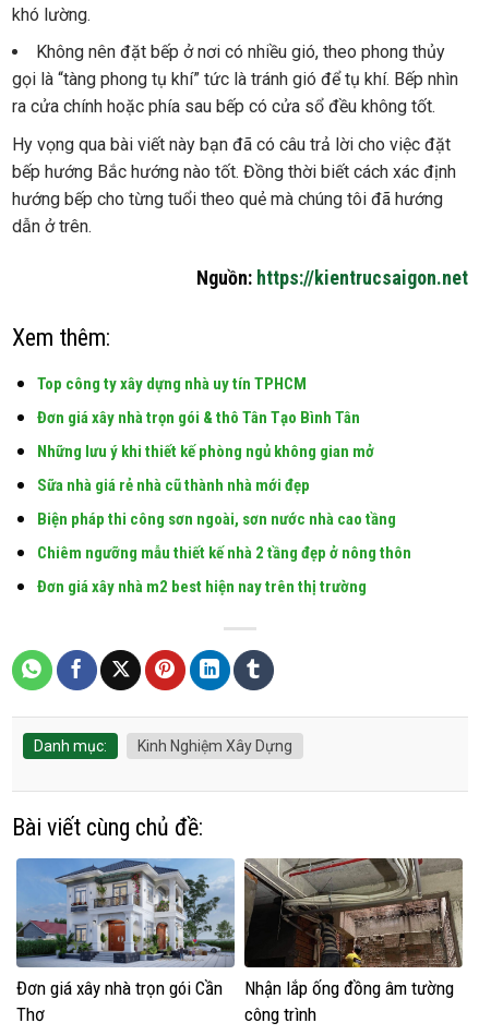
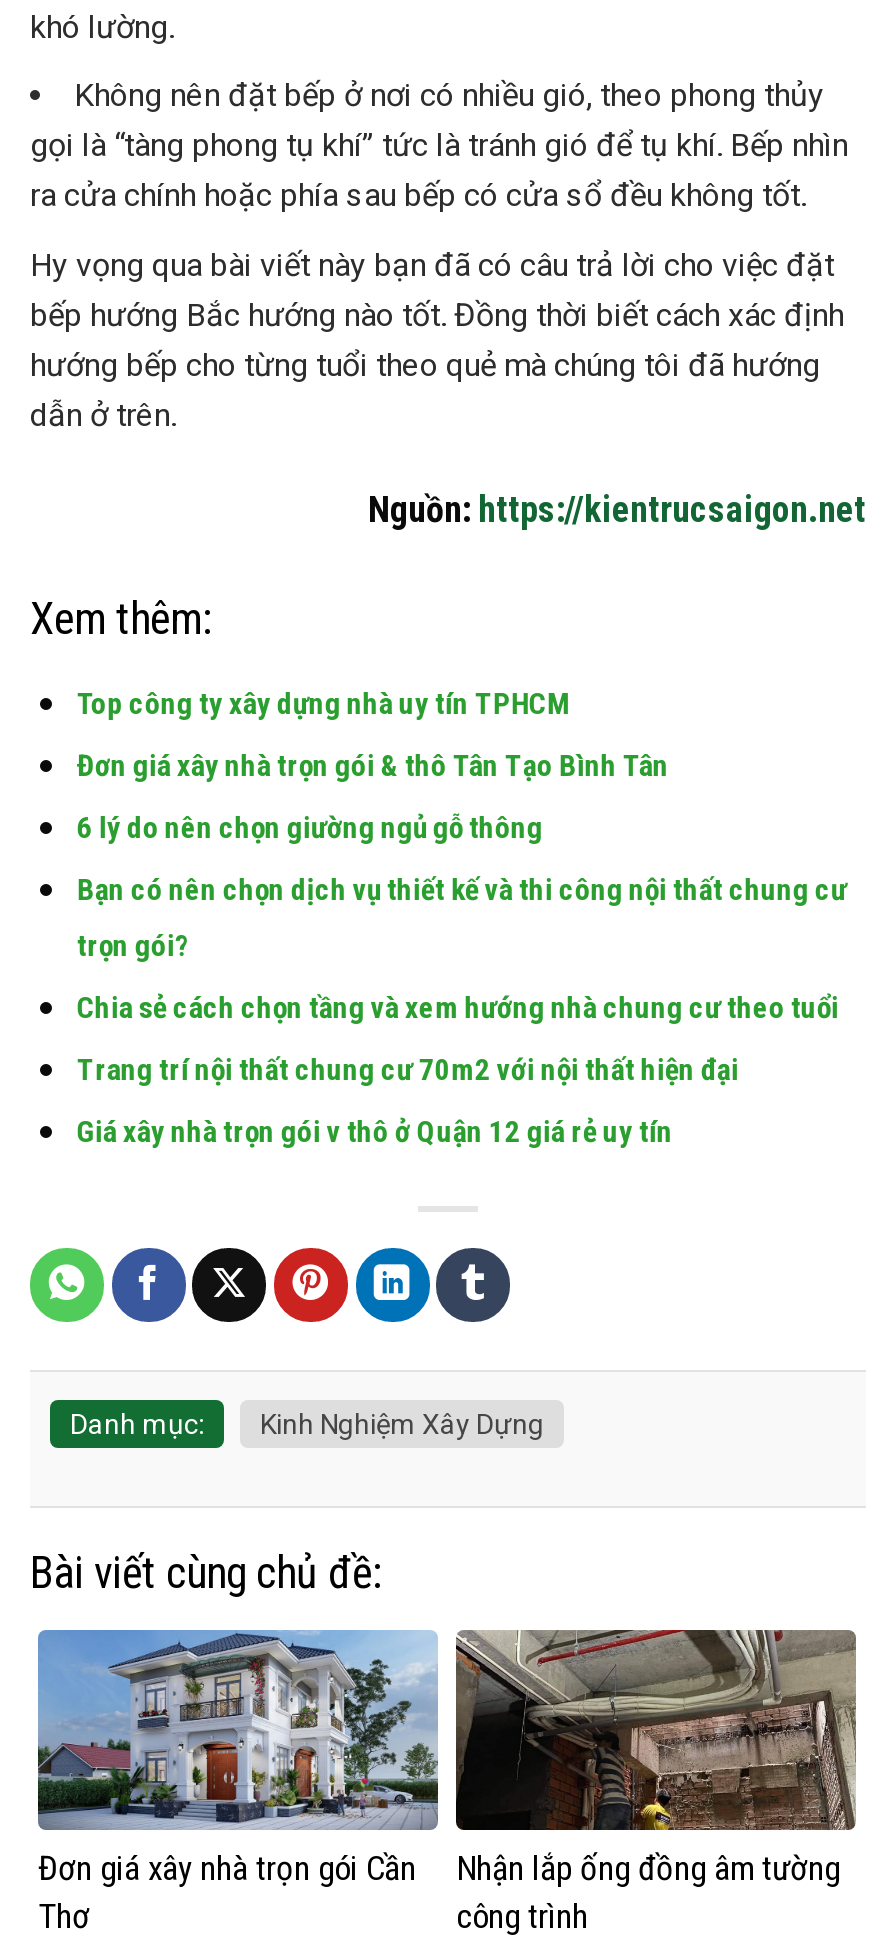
- Những lưu ý khi thiết kế phòng ngủ không gian mở
- Sữa nhà giá rẻ nhà cũ thành nhà mới đẹp
- Biện pháp thi công sơn ngoài, sơn nước nhà cao tầng
- Chiêm ngưỡng mẫu thiết kế nhà 2 tầng đẹp ở nông thôn
- Đơn giá xây nhà m2 best hiện nay trên thị trường
+ 6 lý do nên chọn giường ngủ gỗ thông
+ Bạn có nên chọn dịch vụ thiết kế và thi công nội thất chung cư
+ trọn gói?
+ Chia sẻ cách chọn tầng và xem hướng nhà chung cư theo tuổi
+ Trang trí nội thất chung cư 70m2 với nội thất hiện đại
+ Giá xây nhà trọn gói v thô ở Quận 12 giá rẻ uy tín
